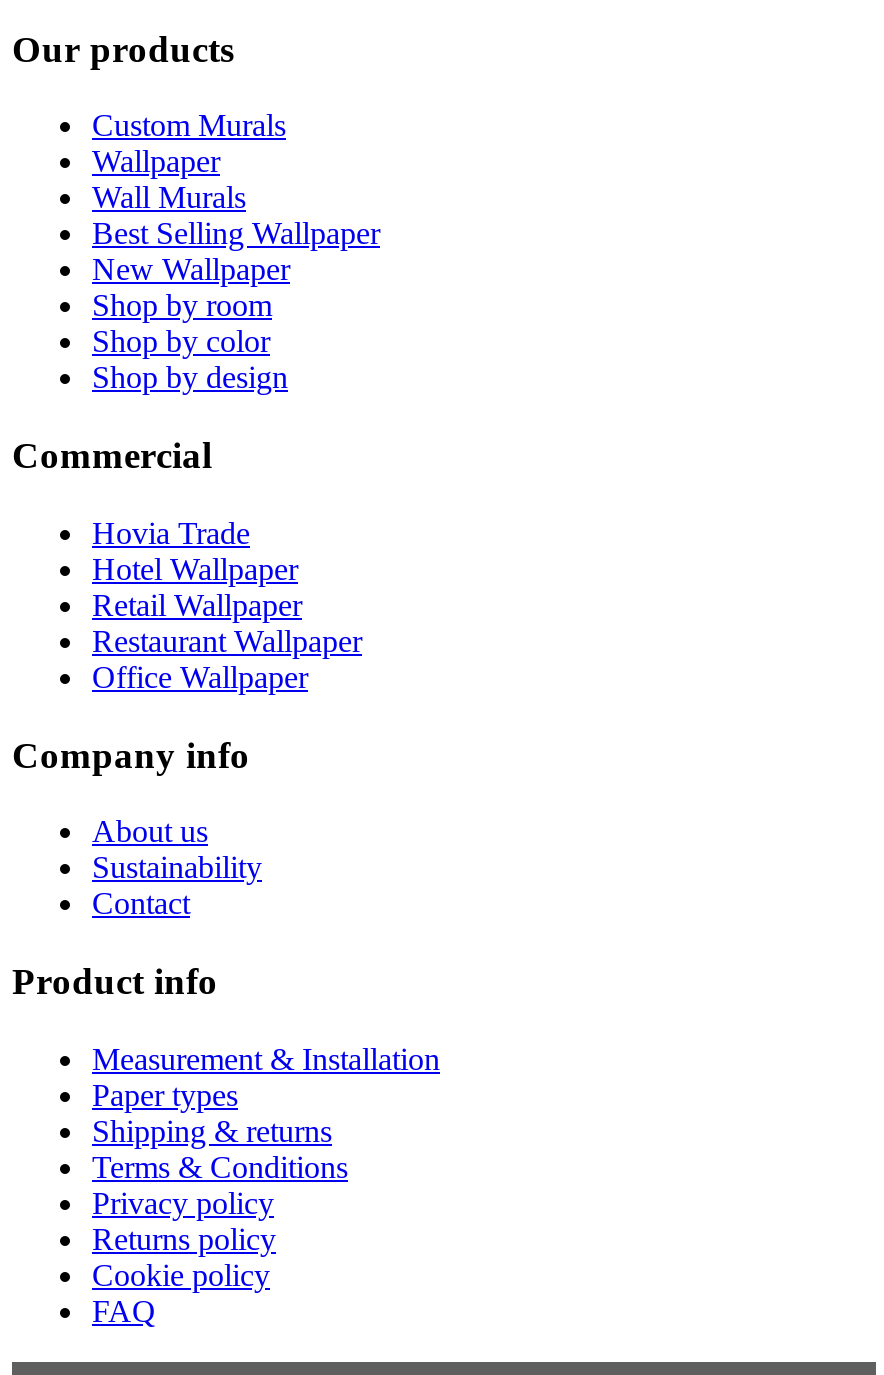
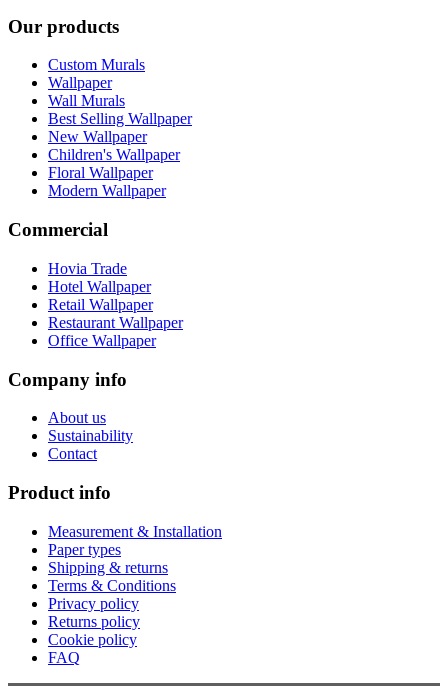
- Shop by room
- Shop by color
- Shop by design
+ Children's Wallpaper
+ Floral Wallpaper
+ Modern Wallpaper
